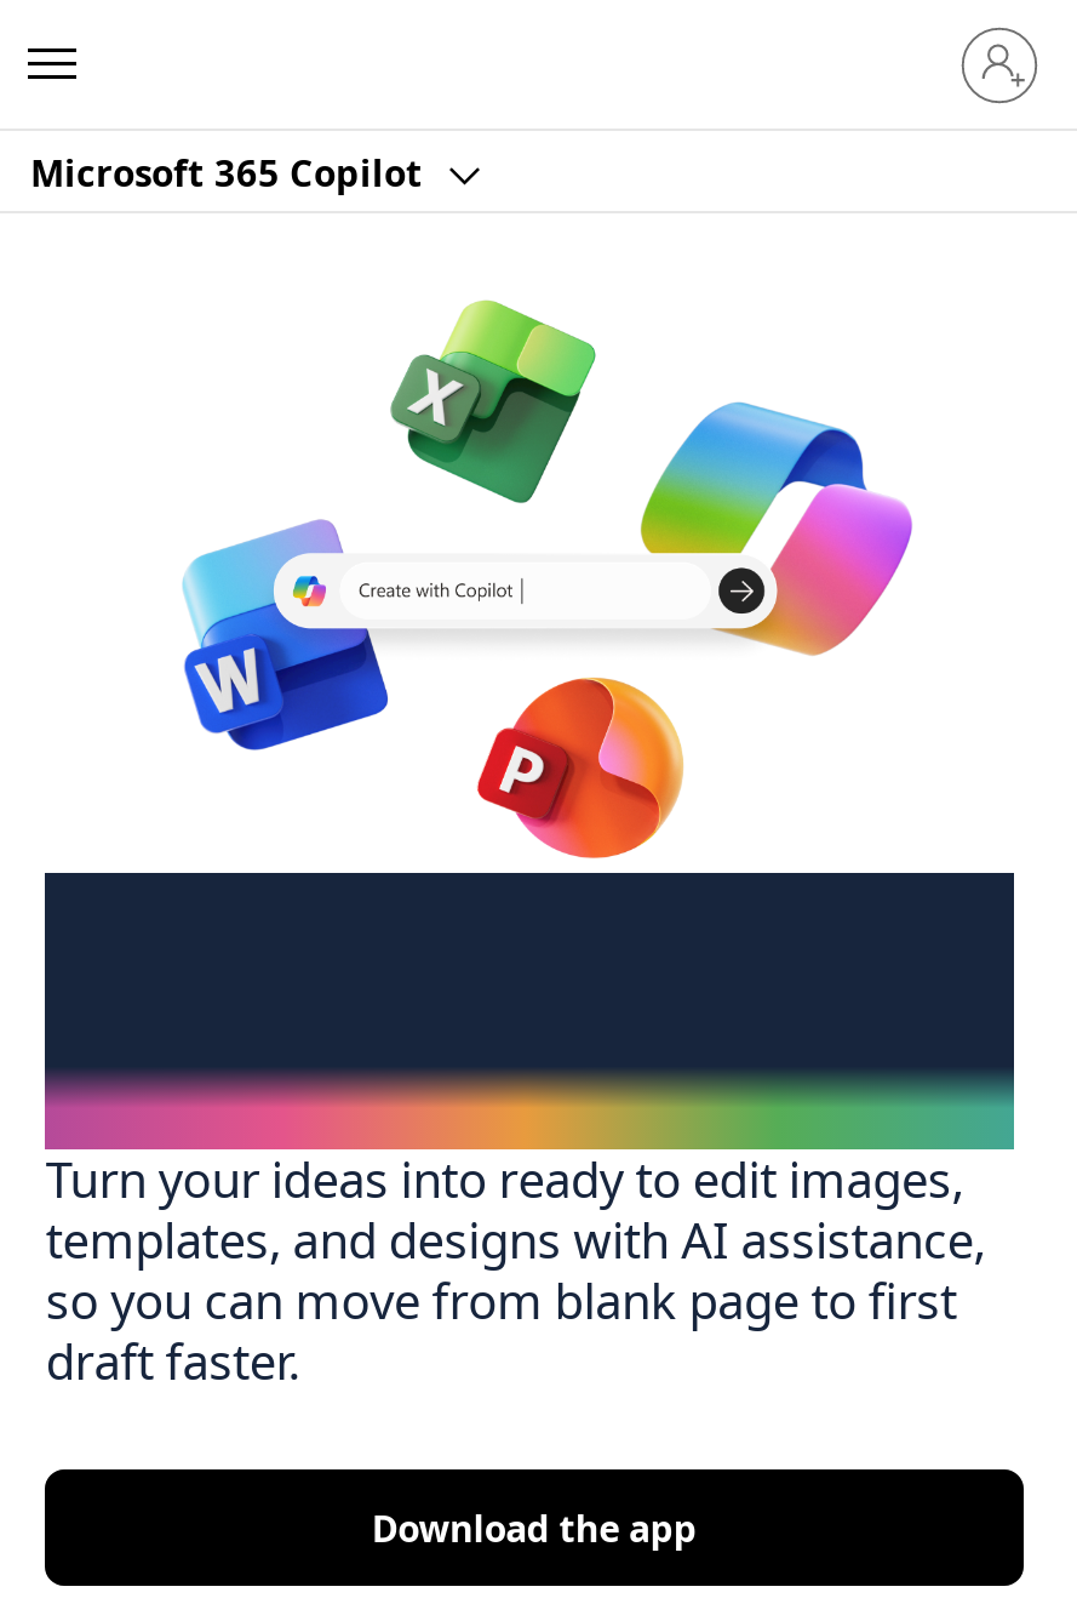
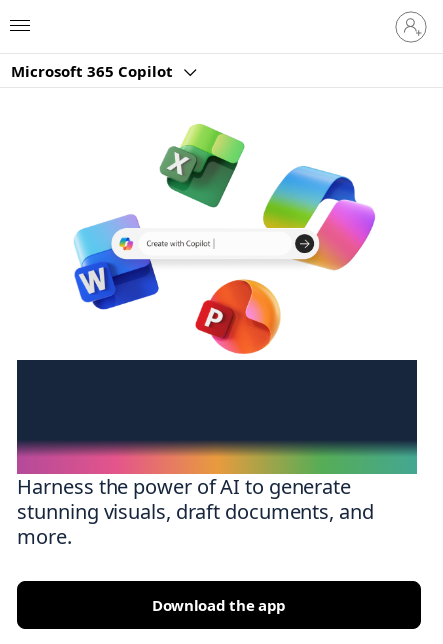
- Turn your ideas into ready to edit images,
- templates, and designs with AI assistance,
- so you can move from blank page to first
- draft faster.
+ Harness the power of AI to generate
+ stunning visuals, draft documents, and
+ more.
